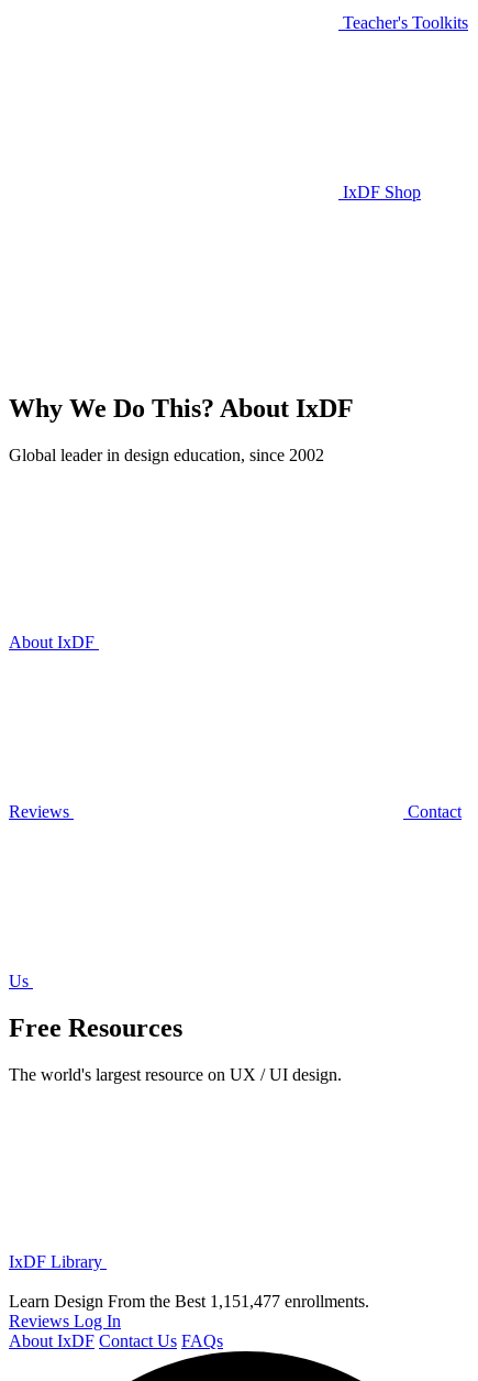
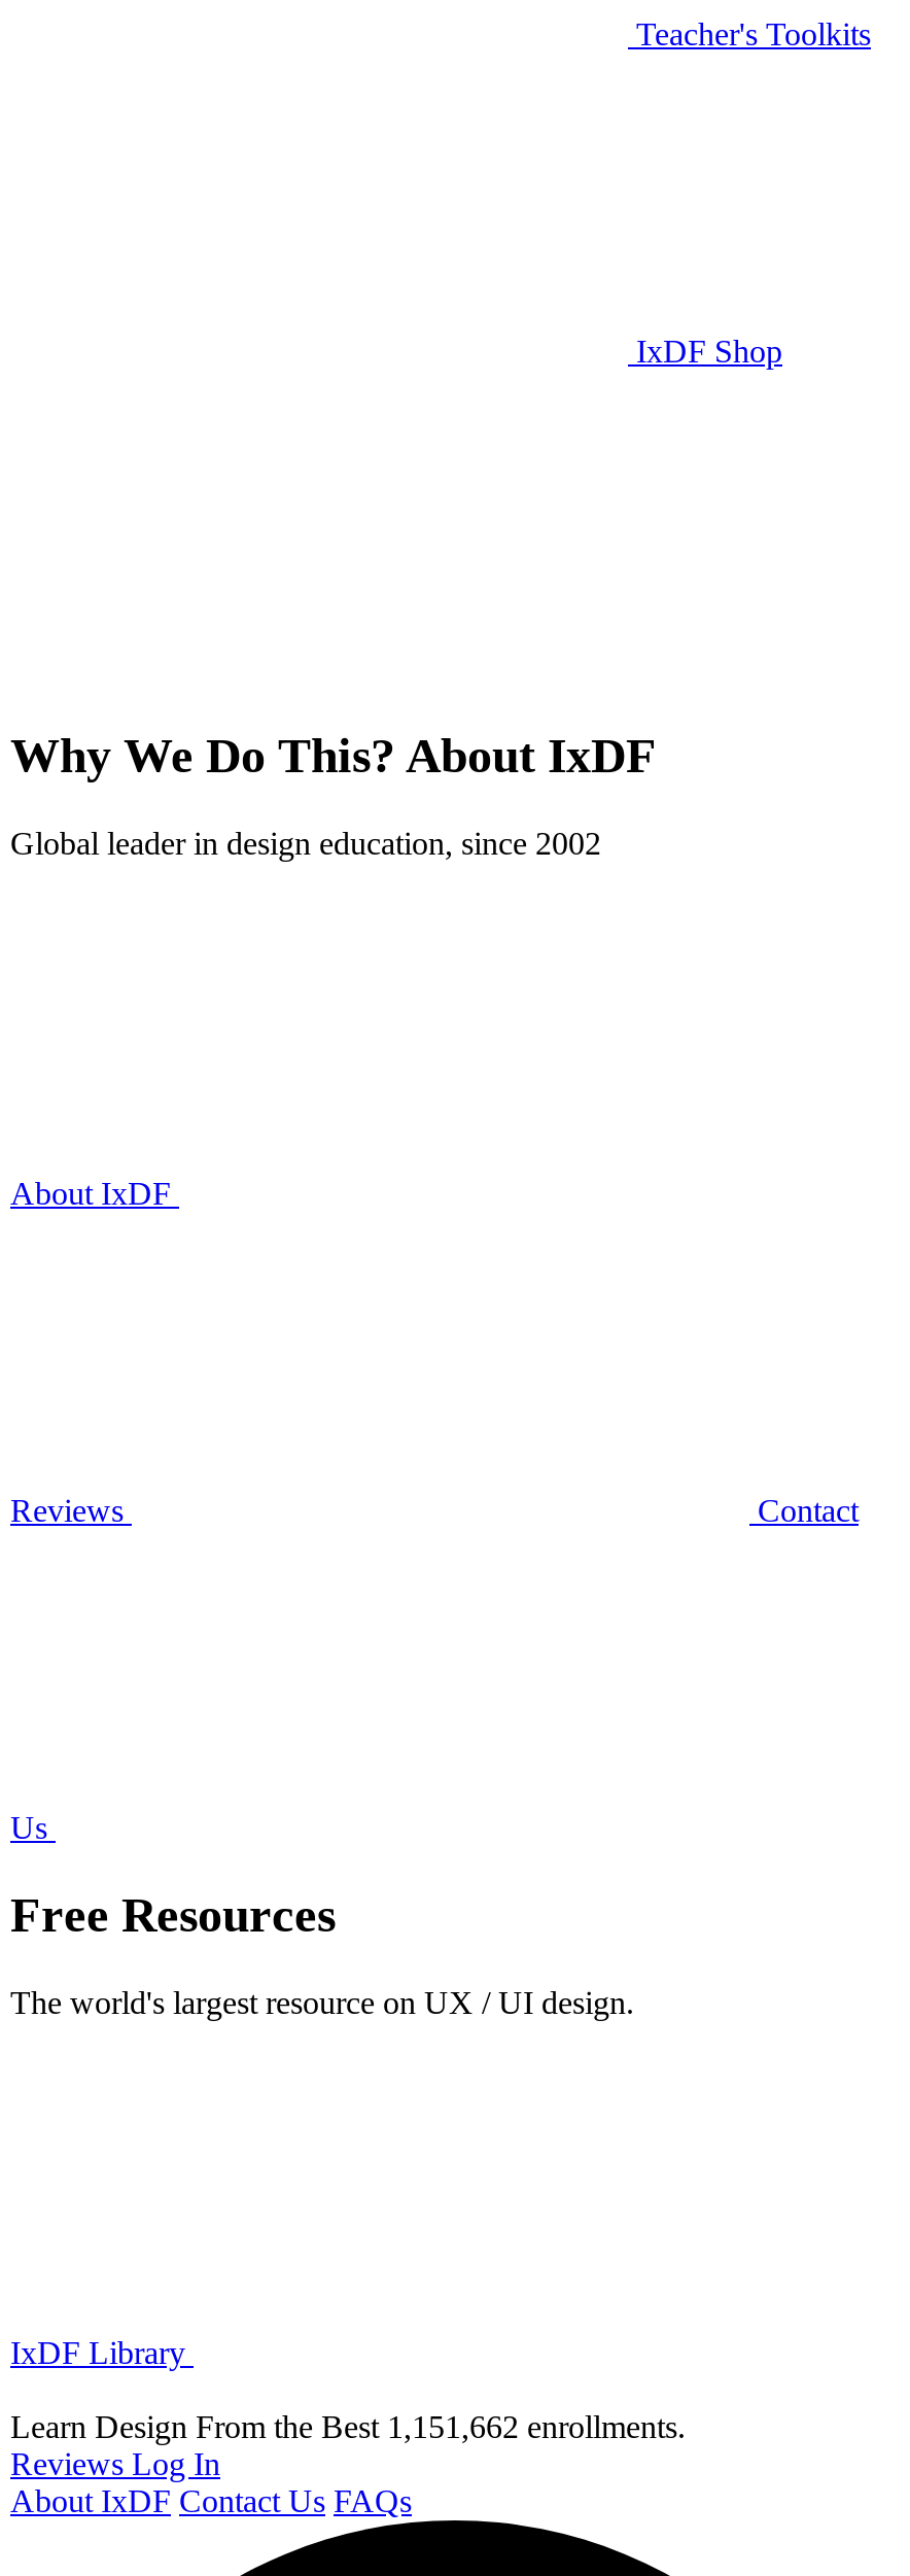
- Learn Design From the Best 1,151,477 enrollments.
+ Learn Design From the Best 1,151,662 enrollments.
